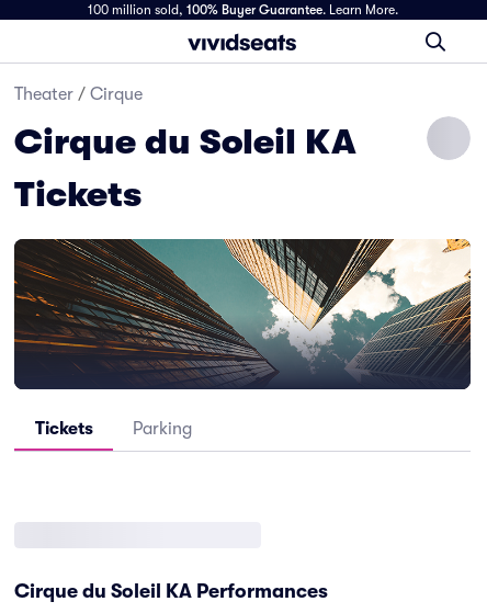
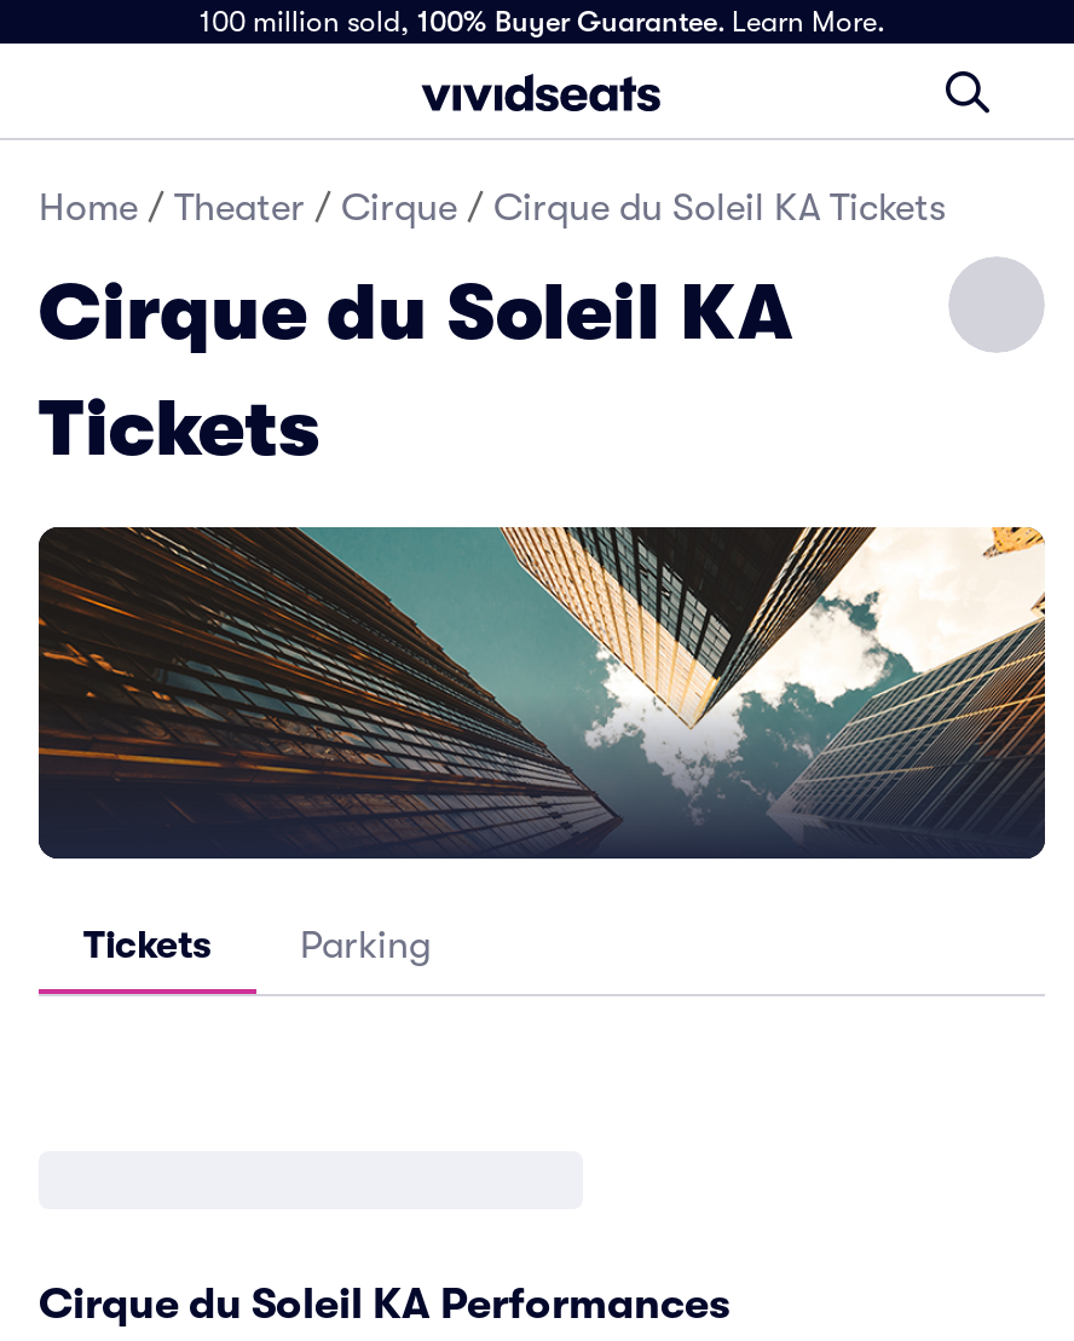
- Theater / Cirque
+ Home / Theater / Cirque / Cirque du Soleil KA Tickets
